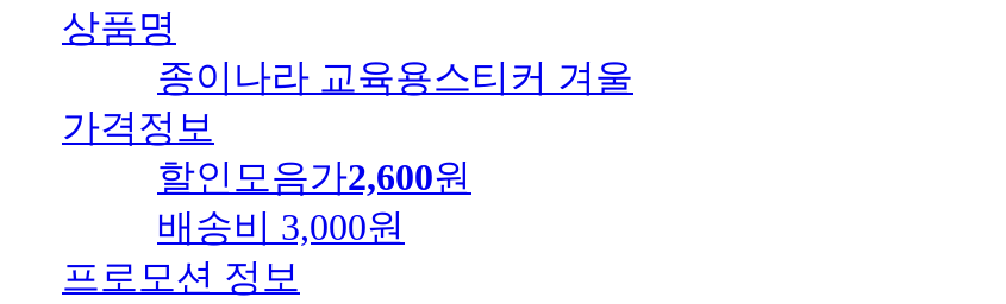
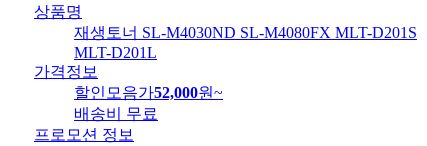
- 종이나라 교육용스티커 겨울
+ 재생토너 SL-M4030ND SL-M4080FX MLT-D201S
+ MLT-D201L

- 할인모음가2,600원
- 배송비 3,000원
+ 할인모음가 52,000원~
+ 배송비 무료
